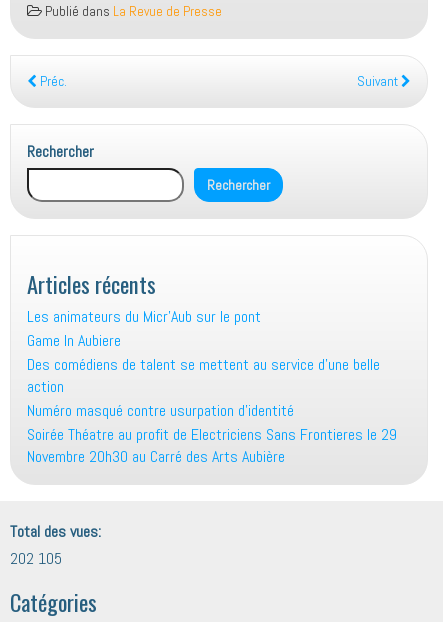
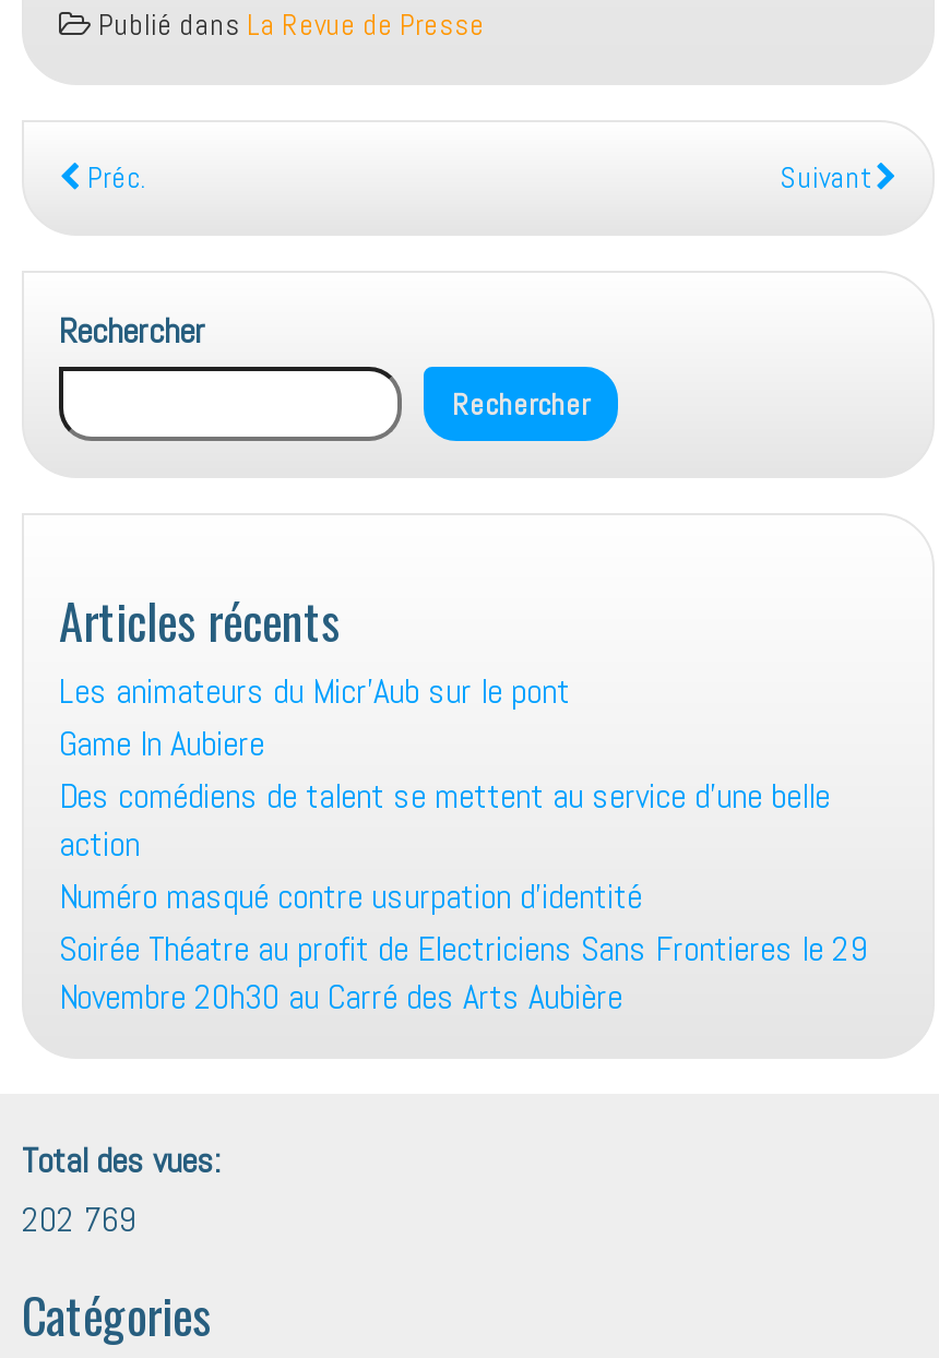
- 202 105
+ 202 769
